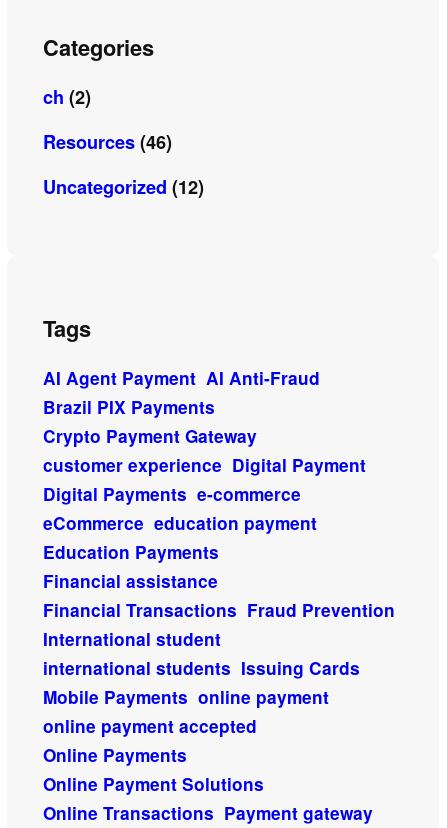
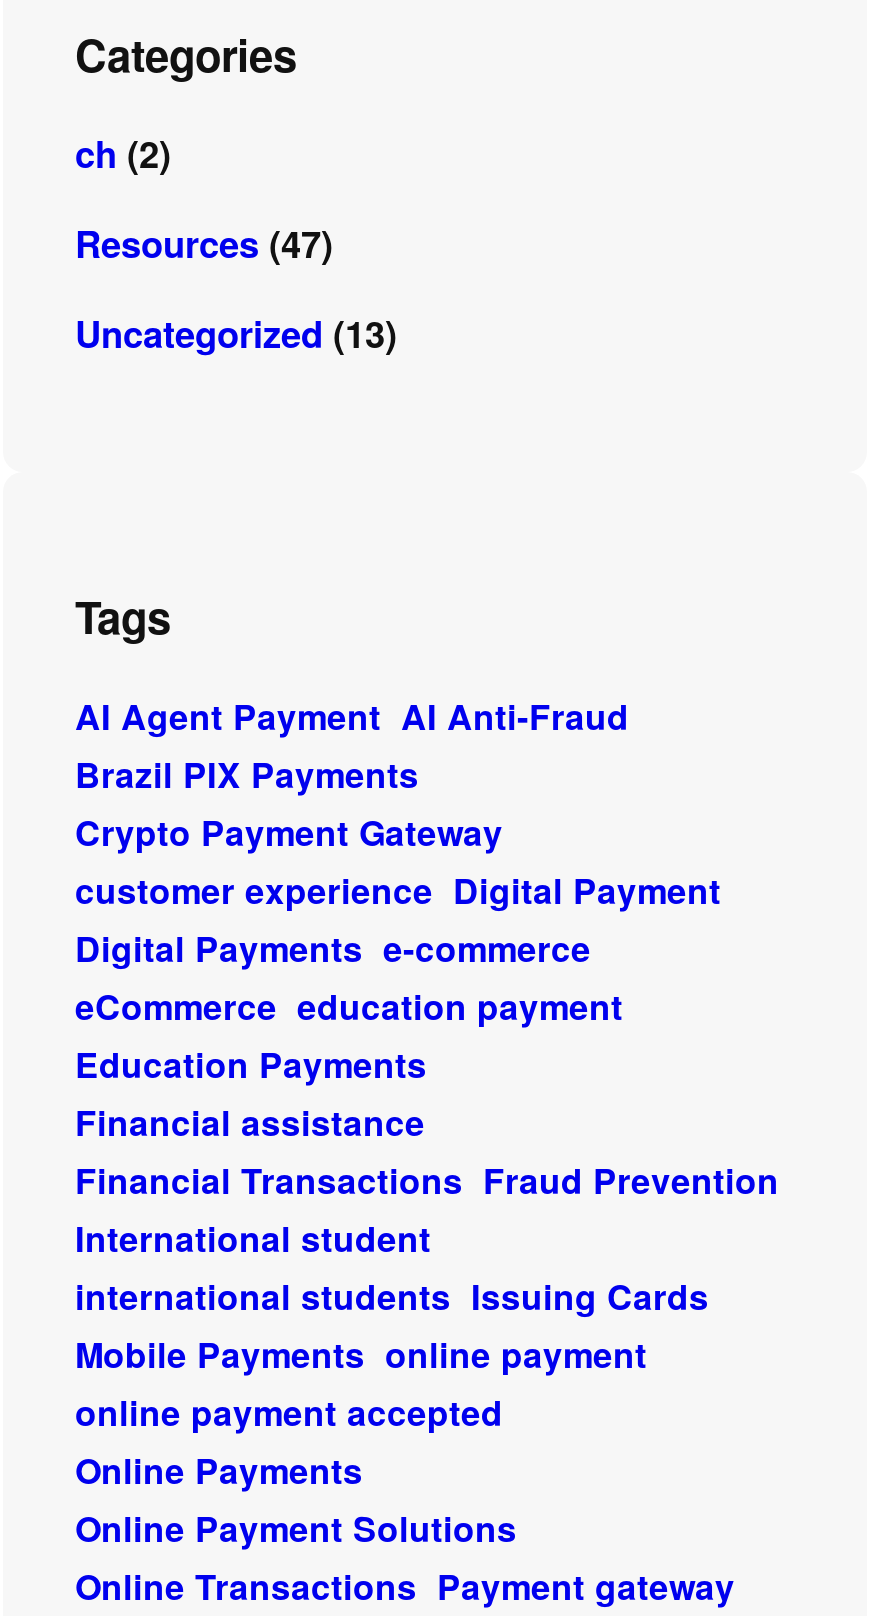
- Resources (46)
+ Resources (47)

- Uncategorized (12)
+ Uncategorized (13)
